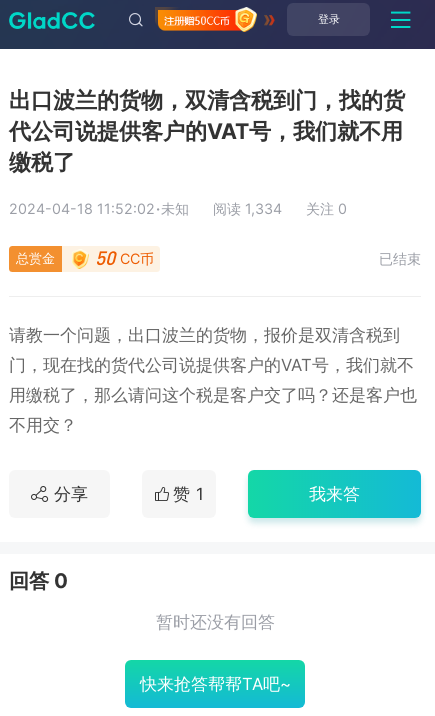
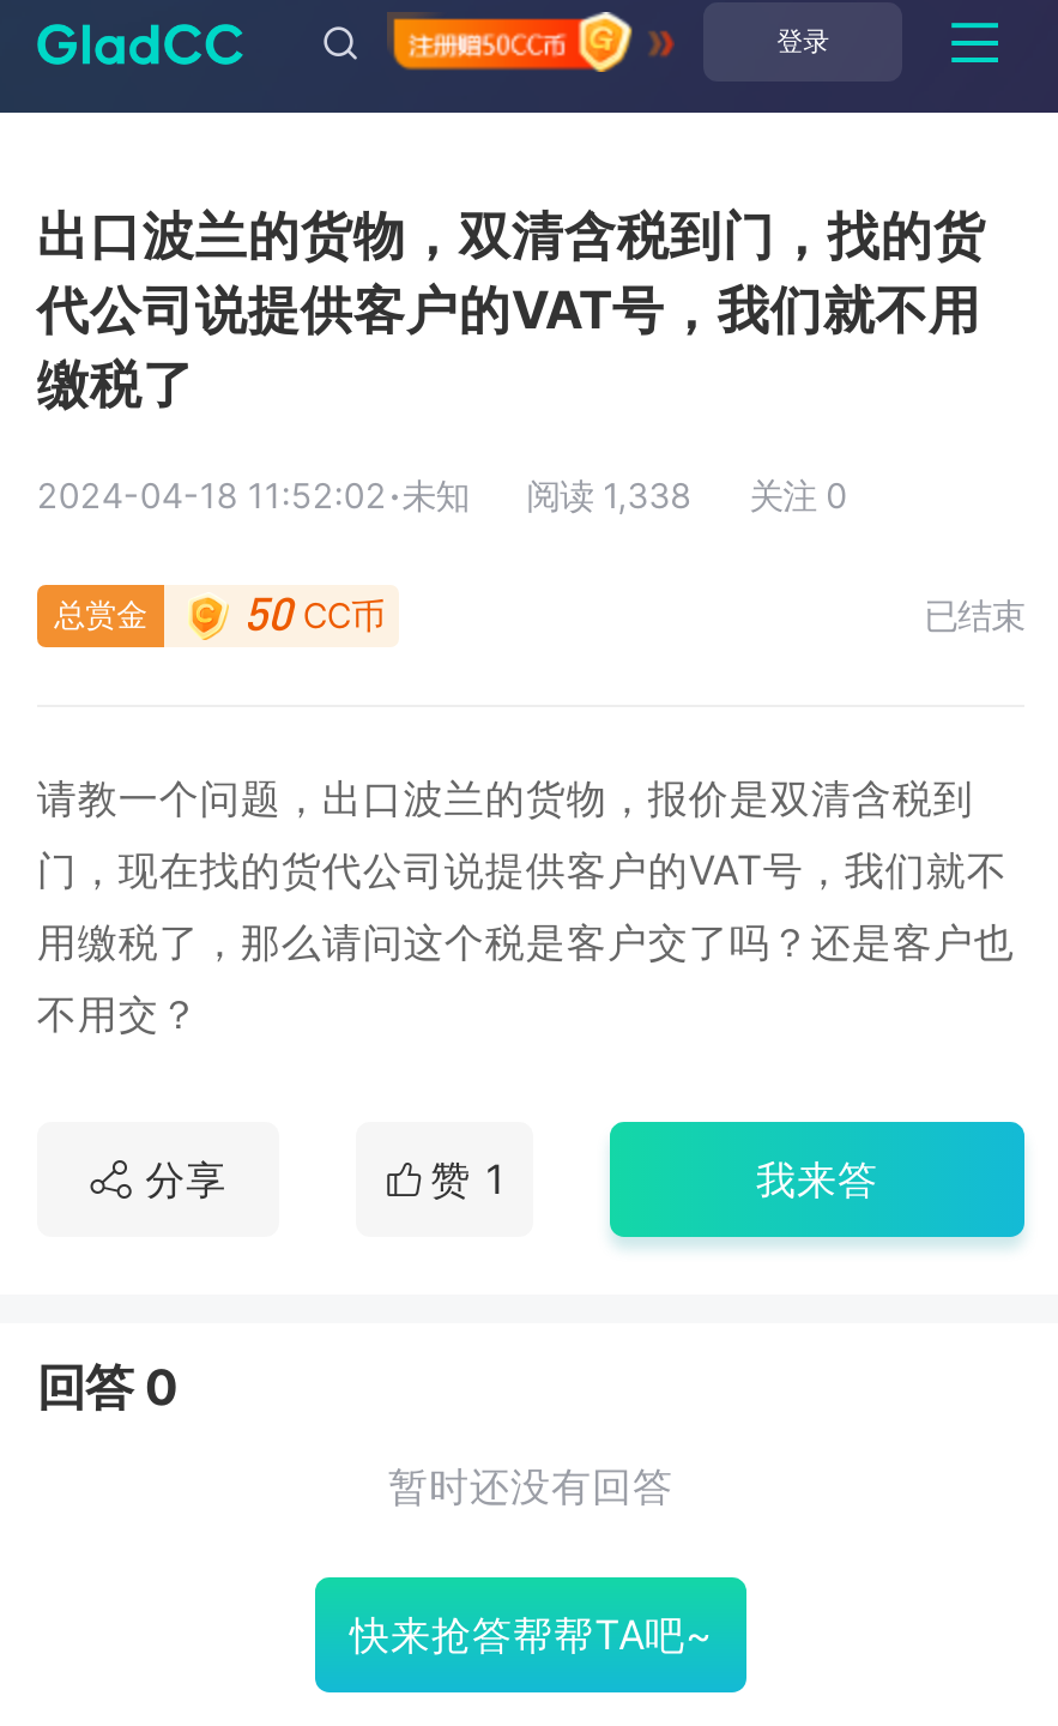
- 2024-04-18 11:52:02 · 未知 阅读 1,334 关注 0
+ 2024-04-18 11:52:02 · 未知 阅读 1,338 关注 0
